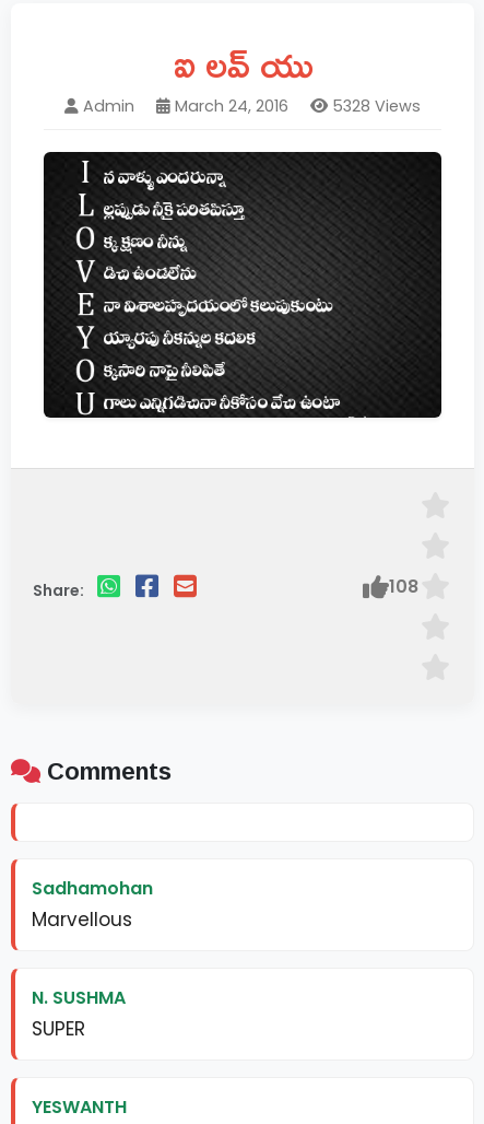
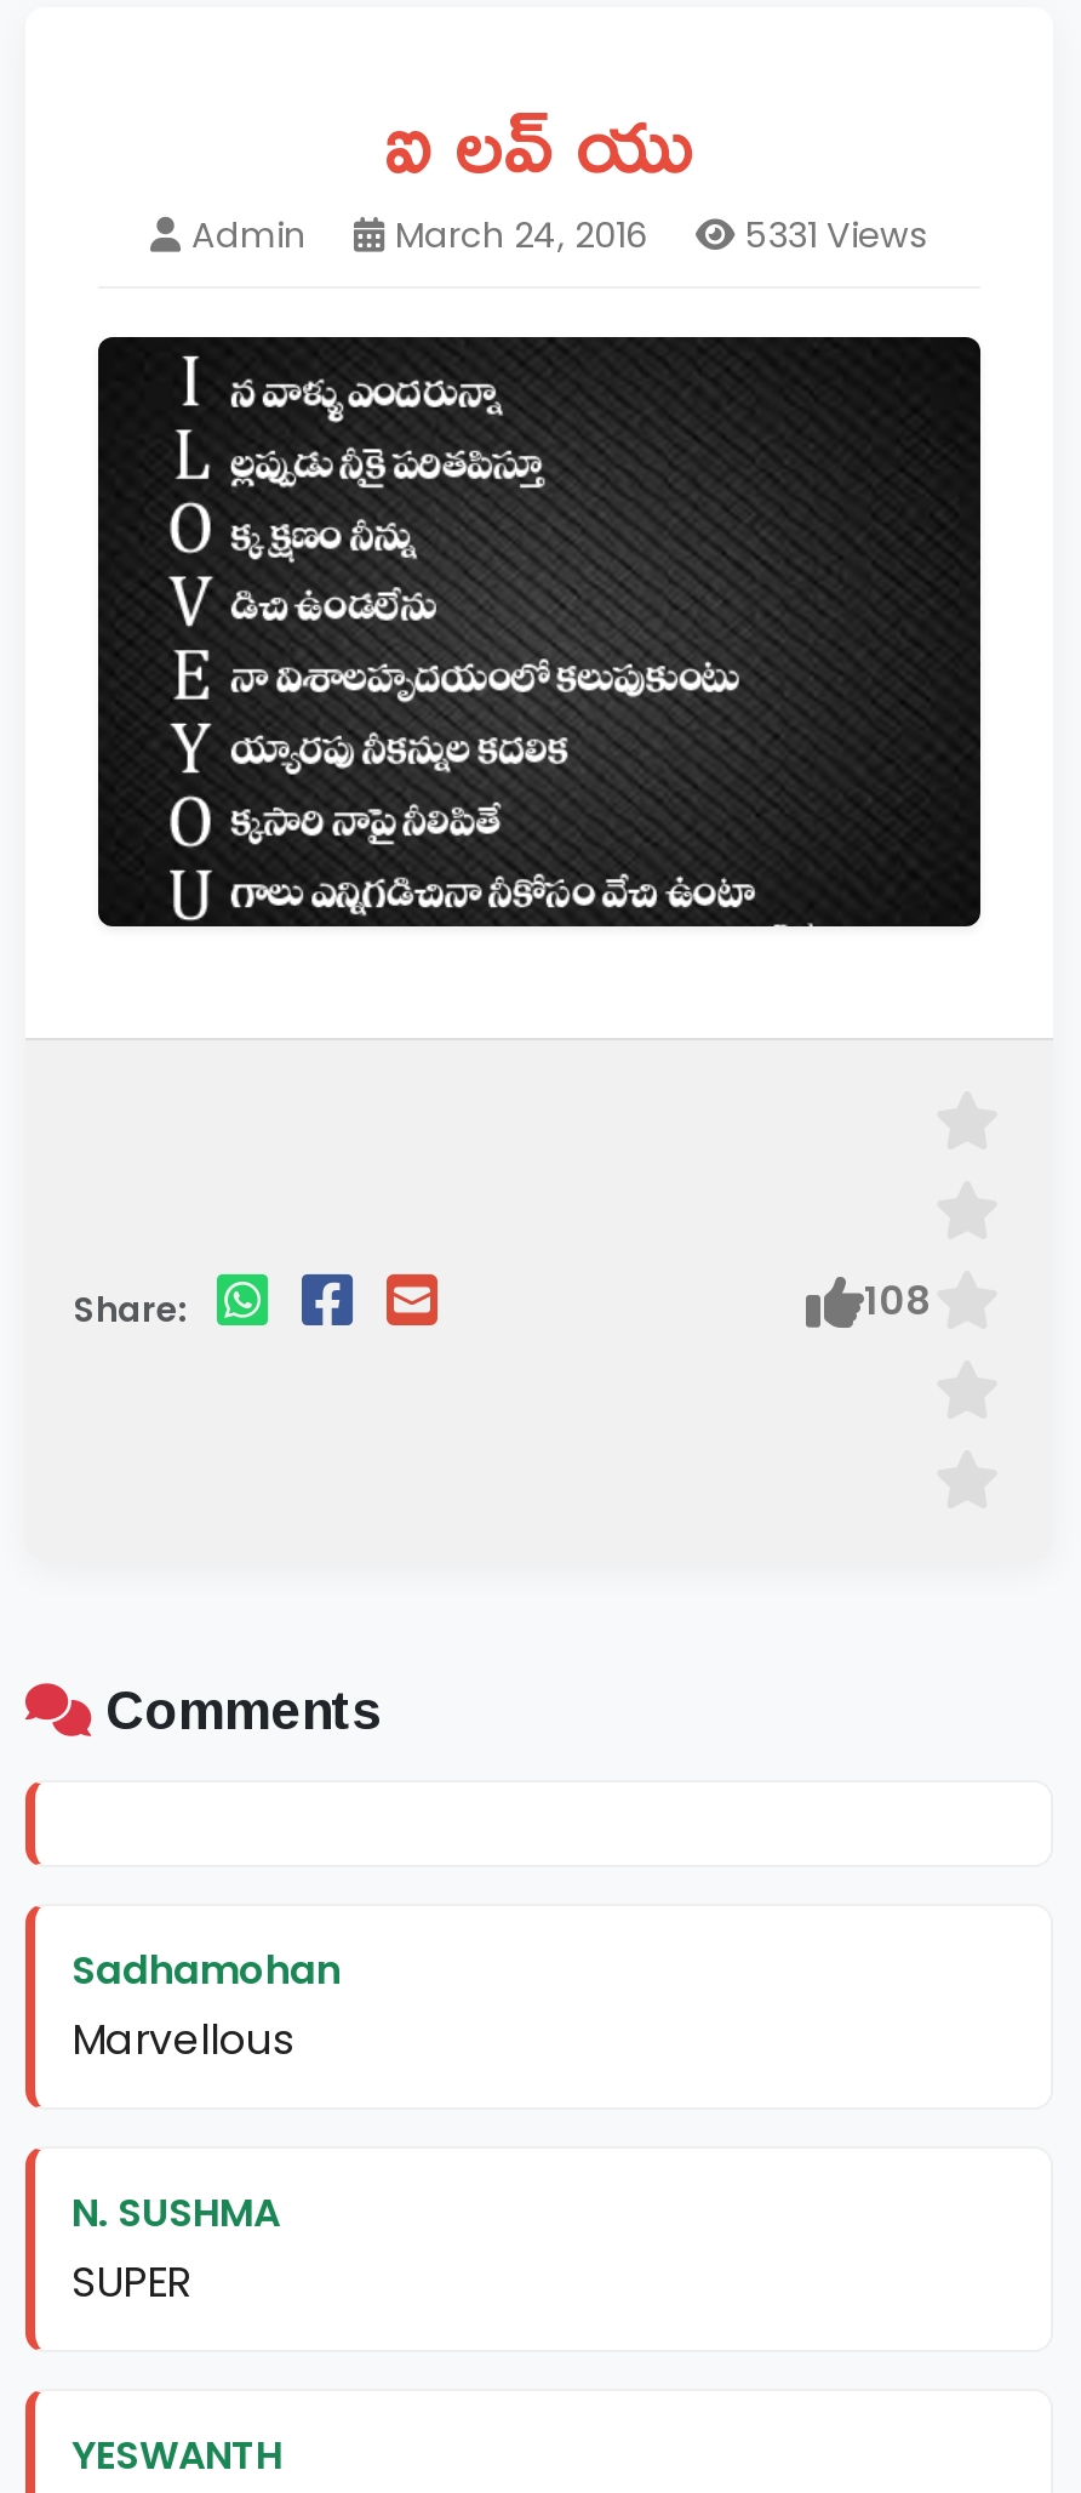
- Admin March 24, 2016 5328 Views
+ Admin March 24, 2016 5331 Views
